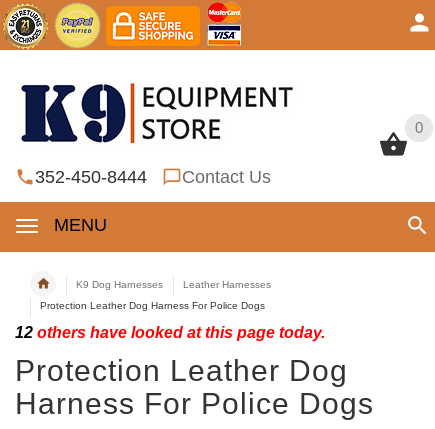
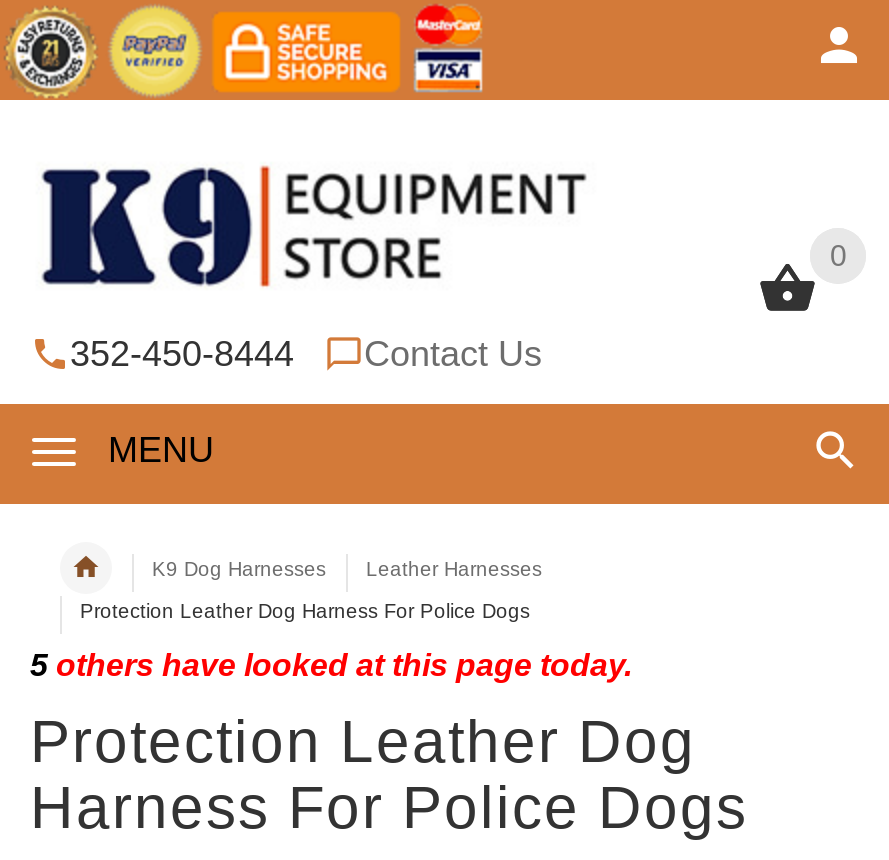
- 12 others have looked at this page today.
+ 5 others have looked at this page today.
